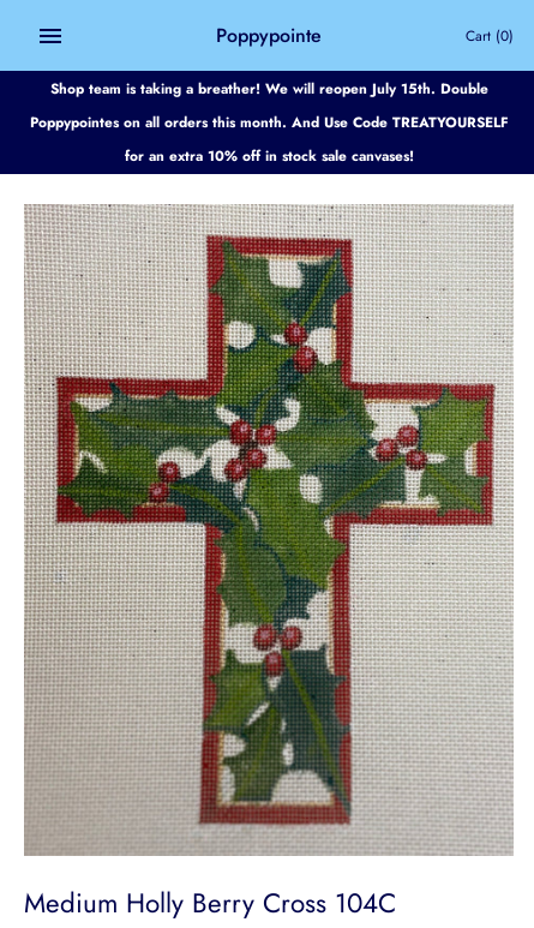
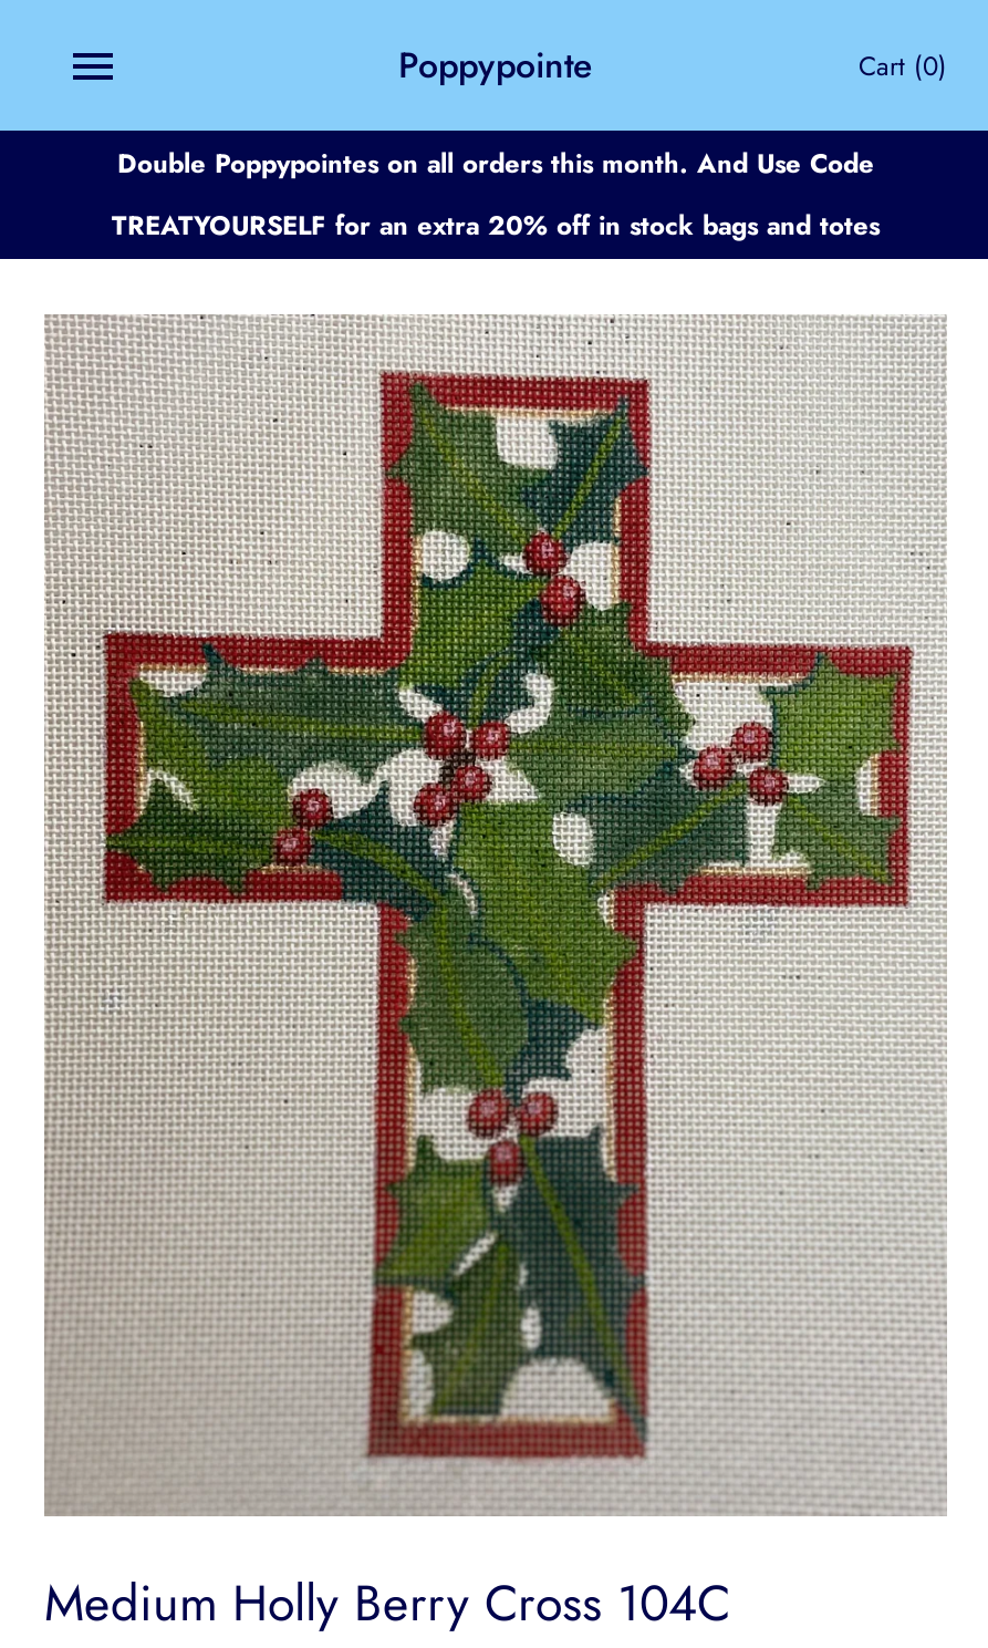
- Shop team is taking a breather! We will reopen July 15th. Double
- Poppypointes on all orders this month. And Use Code TREATYOURSELF
- for an extra 10% off in stock sale canvases!
+ Double Poppypointes on all orders this month. And Use Code
+ TREATYOURSELF for an extra 20% off in stock bags and totes
